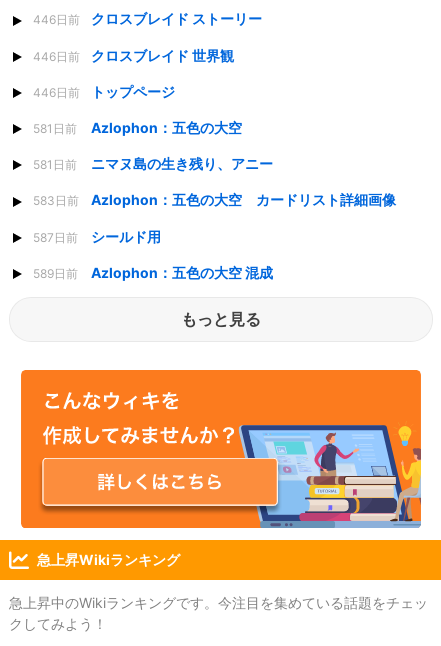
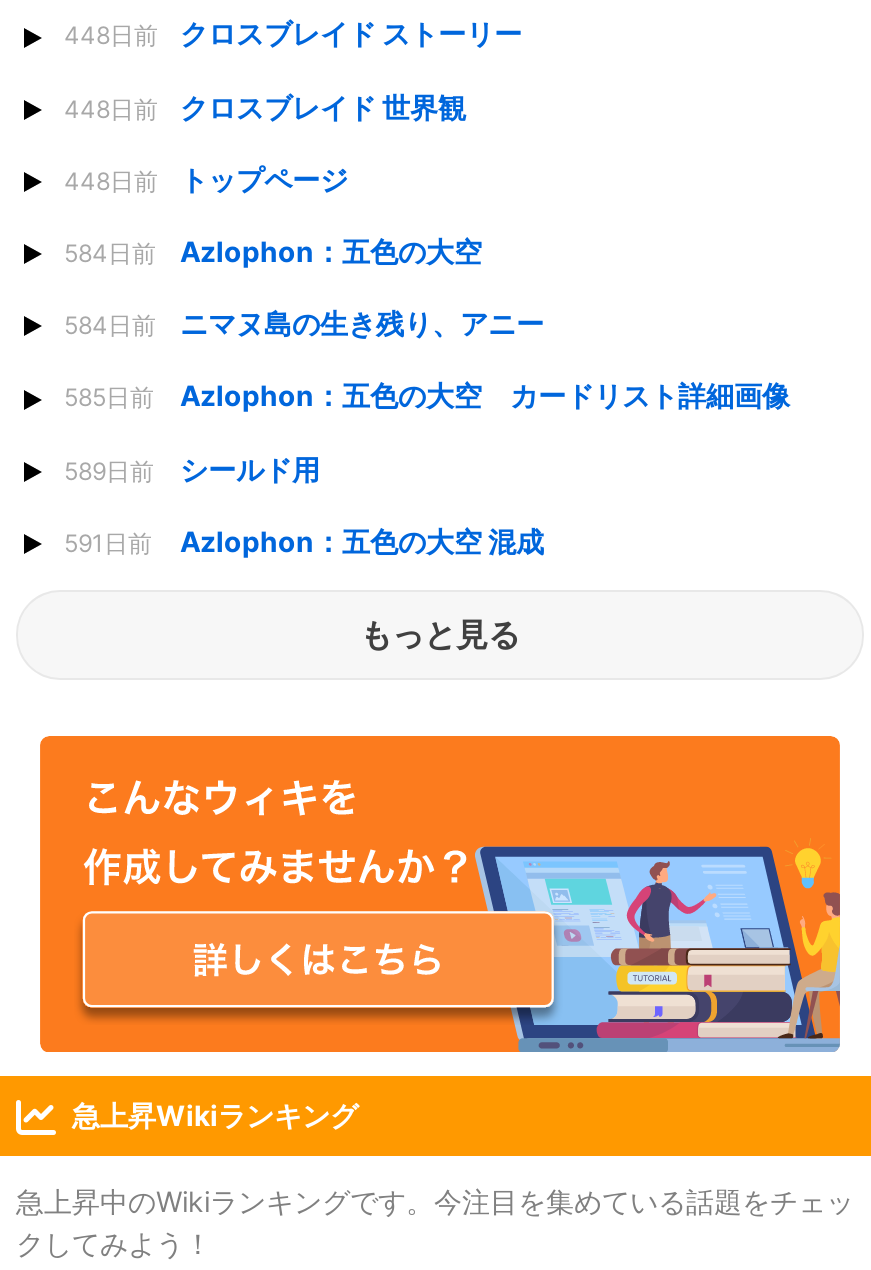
- 446日前 クロスブレイド ストーリー
+ 448日前 クロスブレイド ストーリー

- 446日前 クロスブレイド 世界観
+ 448日前 クロスブレイド 世界観

- 446日前 トップページ
+ 448日前 トップページ

- 581日前 Azlophon：五色の大空
+ 584日前 Azlophon：五色の大空

- 581日前 ニマヌ島の生き残り、アニー
+ 584日前 ニマヌ島の生き残り、アニー

- 583日前 Azlophon：五色の大空 カードリスト詳細画像
+ 585日前 Azlophon：五色の大空 カードリスト詳細画像

- 587日前 シールド用
+ 589日前 シールド用

- 589日前 Azlophon：五色の大空 混成
+ 591日前 Azlophon：五色の大空 混成
